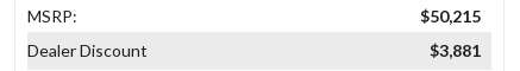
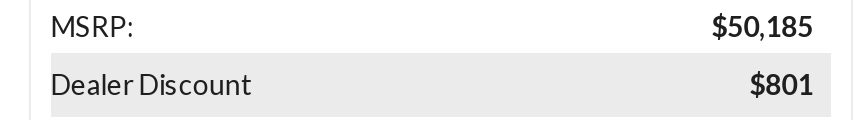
- $50,215
+ $50,185

- $3,881
+ $801
